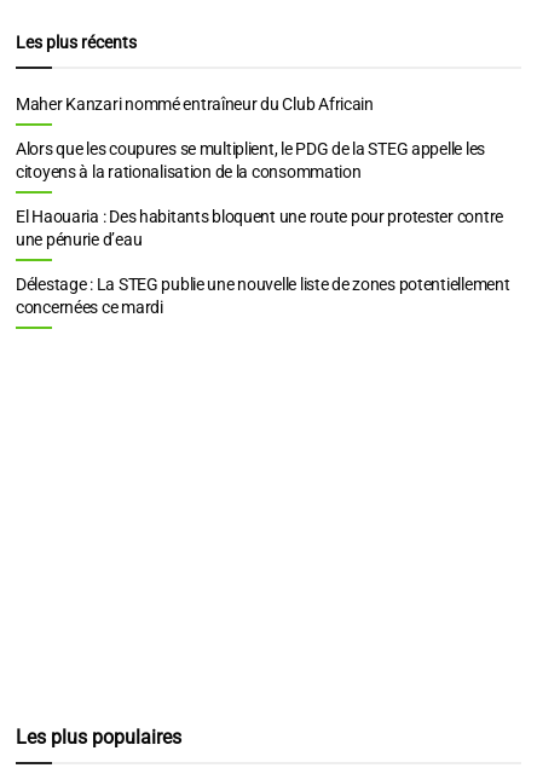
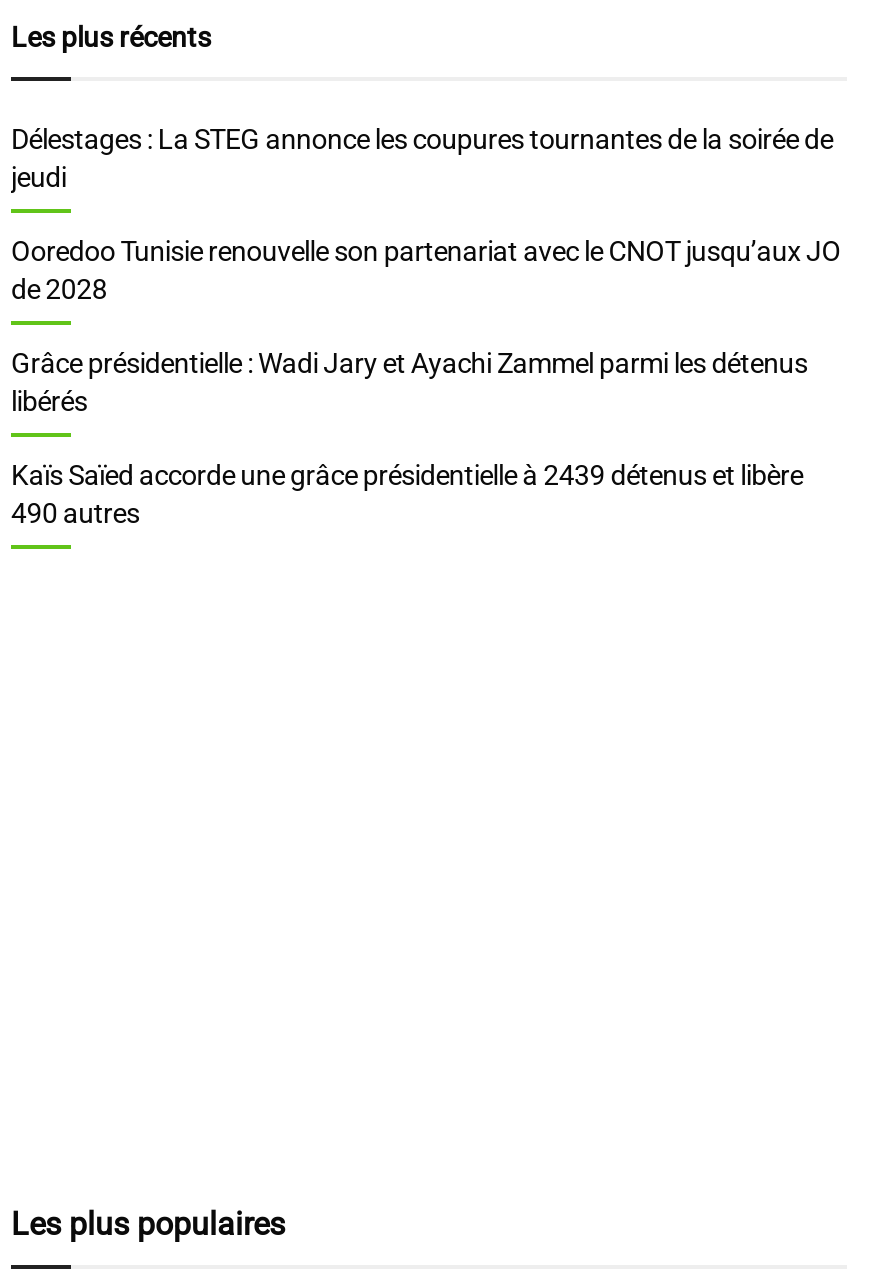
- Maher Kanzari nommé entraîneur du Club Africain
+ Délestages : La STEG annonce les coupures tournantes de la soirée de
+ jeudi

- Alors que les coupures se multiplient, le PDG de la STEG appelle les
- citoyens à la rationalisation de la consommation
+ Ooredoo Tunisie renouvelle son partenariat avec le CNOT jusqu’aux JO
+ de 2028

- El Haouaria : Des habitants bloquent une route pour protester contre
- une pénurie d’eau
+ Grâce présidentielle : Wadi Jary et Ayachi Zammel parmi les détenus
+ libérés

- Délestage : La STEG publie une nouvelle liste de zones potentiellement
- concernées ce mardi
+ Kaïs Saïed accorde une grâce présidentielle à 2439 détenus et libère
+ 490 autres
